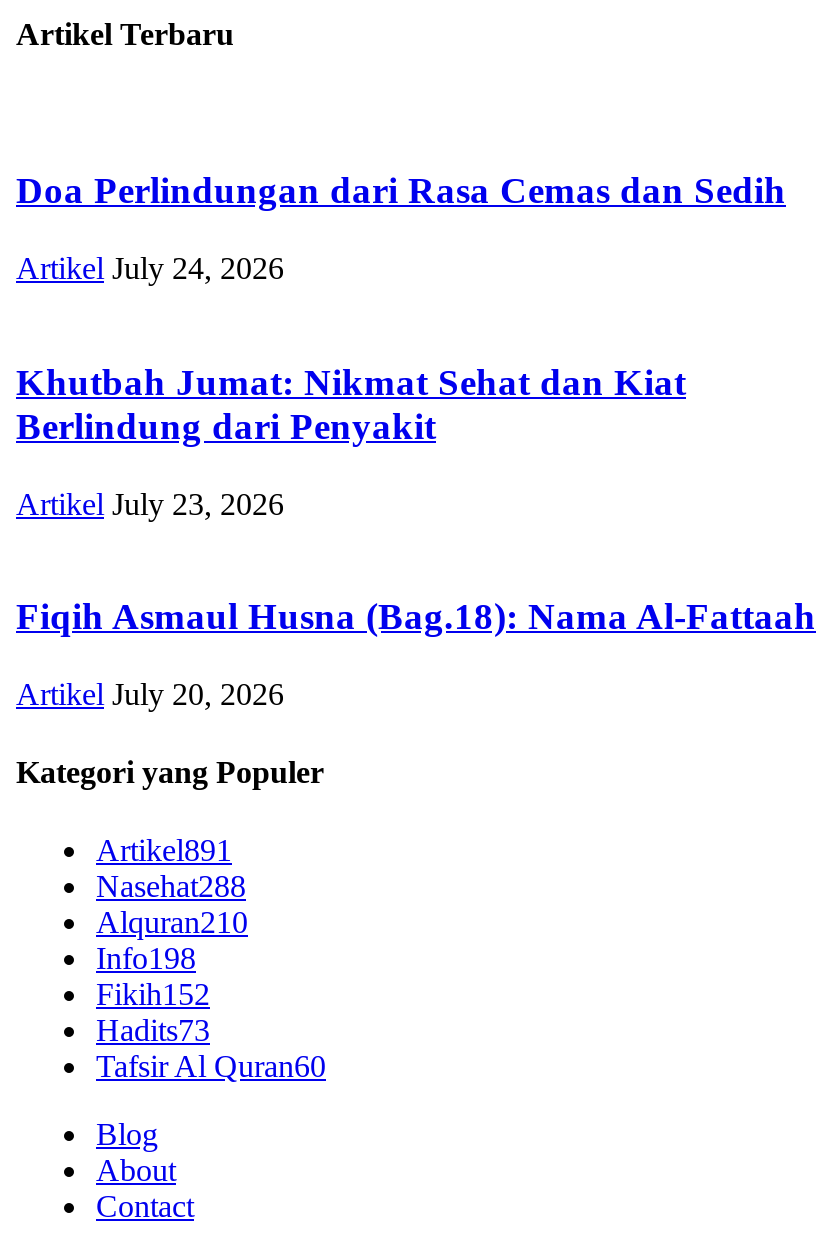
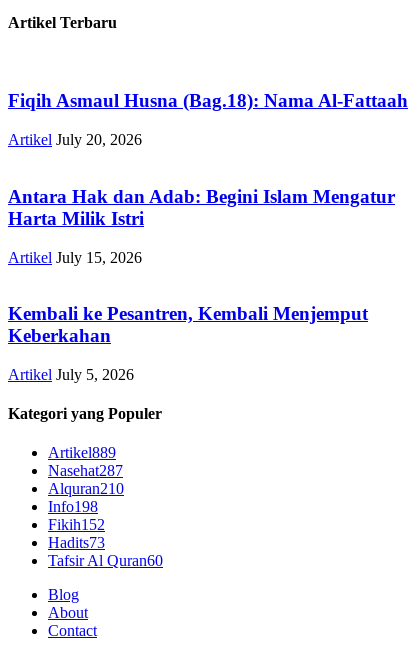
- Doa Perlindungan dari Rasa Cemas dan Sedih
- Artikel July 24, 2026
- Khutbah Jumat: Nikmat Sehat dan Kiat
- Berlindung dari Penyakit
- Artikel July 23, 2026

moved up: Fiqih Asmaul Husna (Bag.18): Nama Al-Fattaah | Artikel July 20, 2026

+ Antara Hak dan Adab: Begini Islam Mengatur
+ Harta Milik Istri
+ Artikel July 15, 2026
+ Kembali ke Pesantren, Kembali Menjemput
+ Keberkahan
+ Artikel July 5, 2026

- Artikel891
+ Artikel889

- Nasehat288
+ Nasehat287
